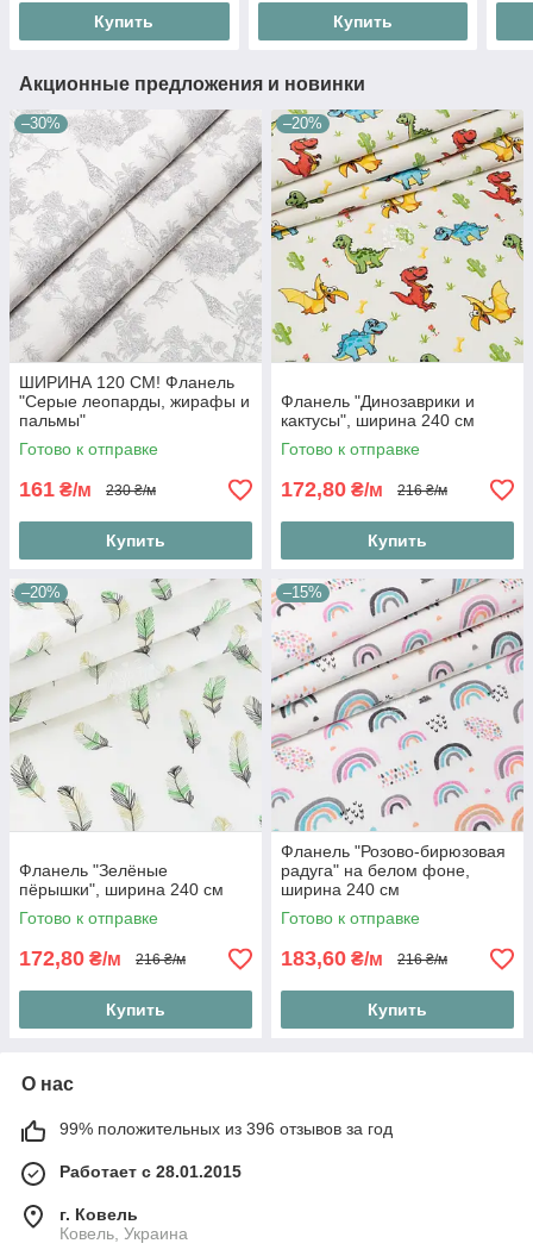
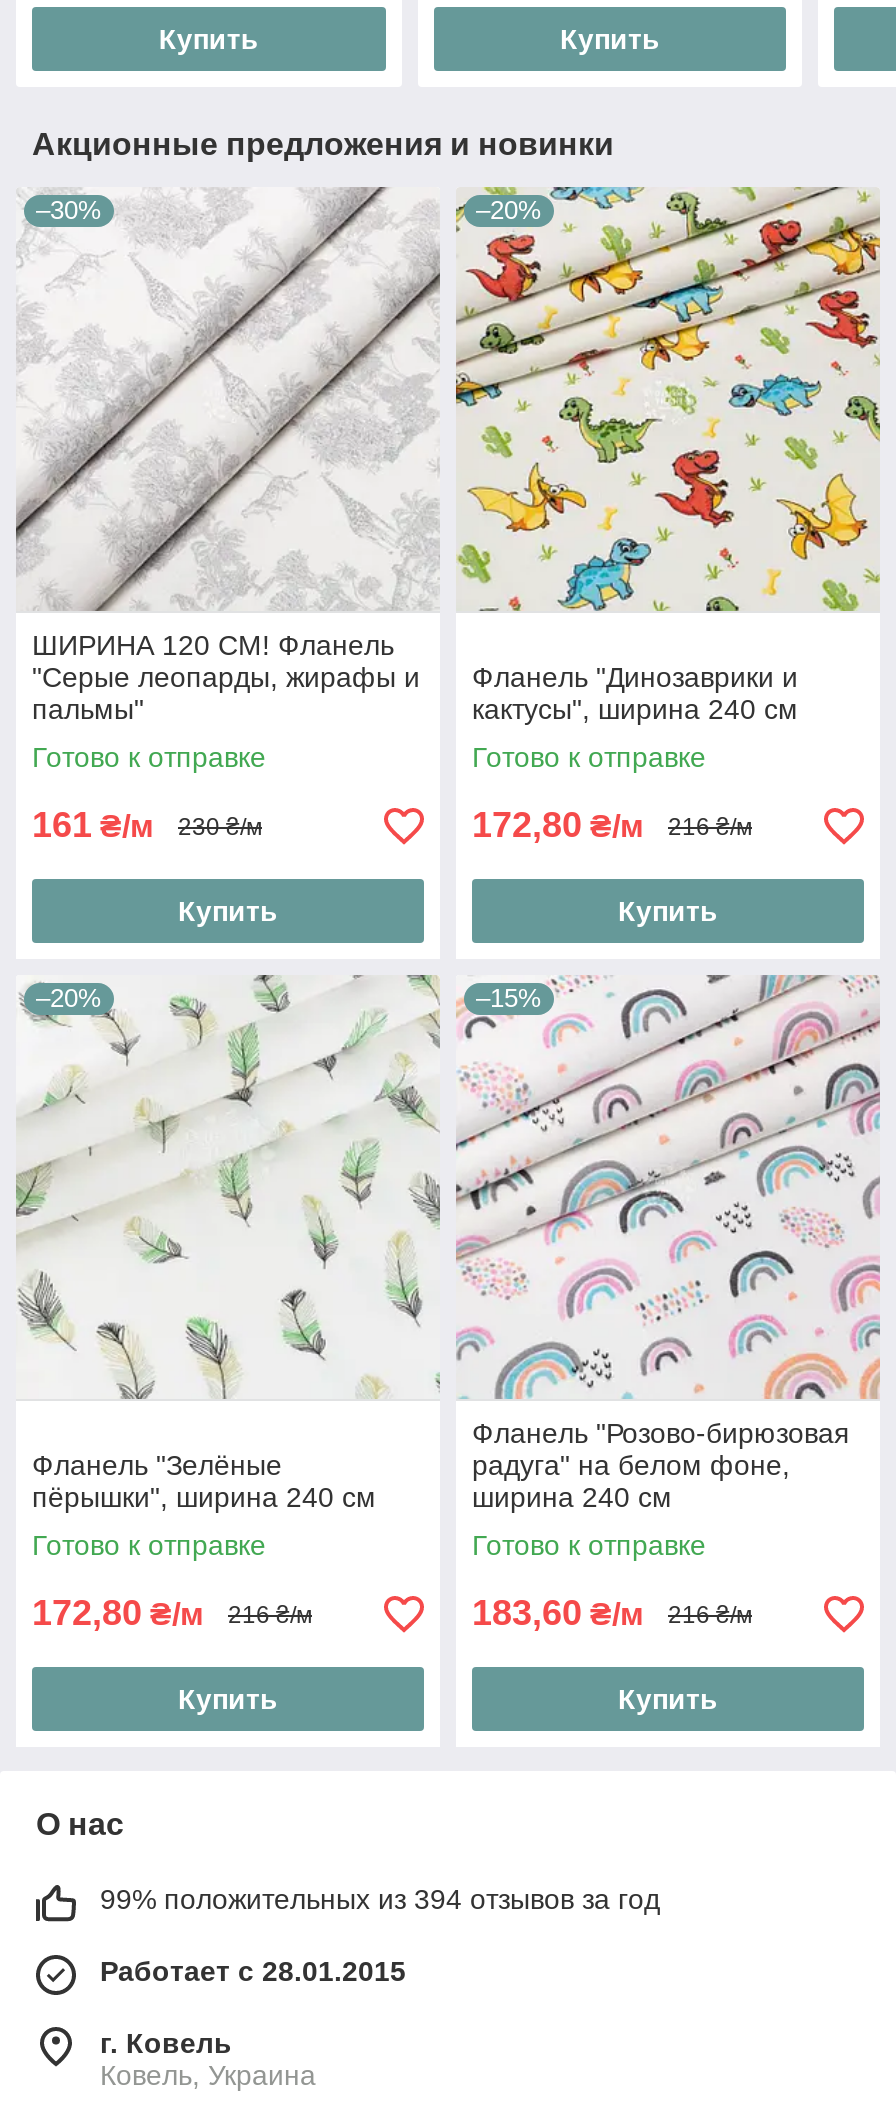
- 99% положительных из 396 отзывов за год
+ 99% положительных из 394 отзывов за год
